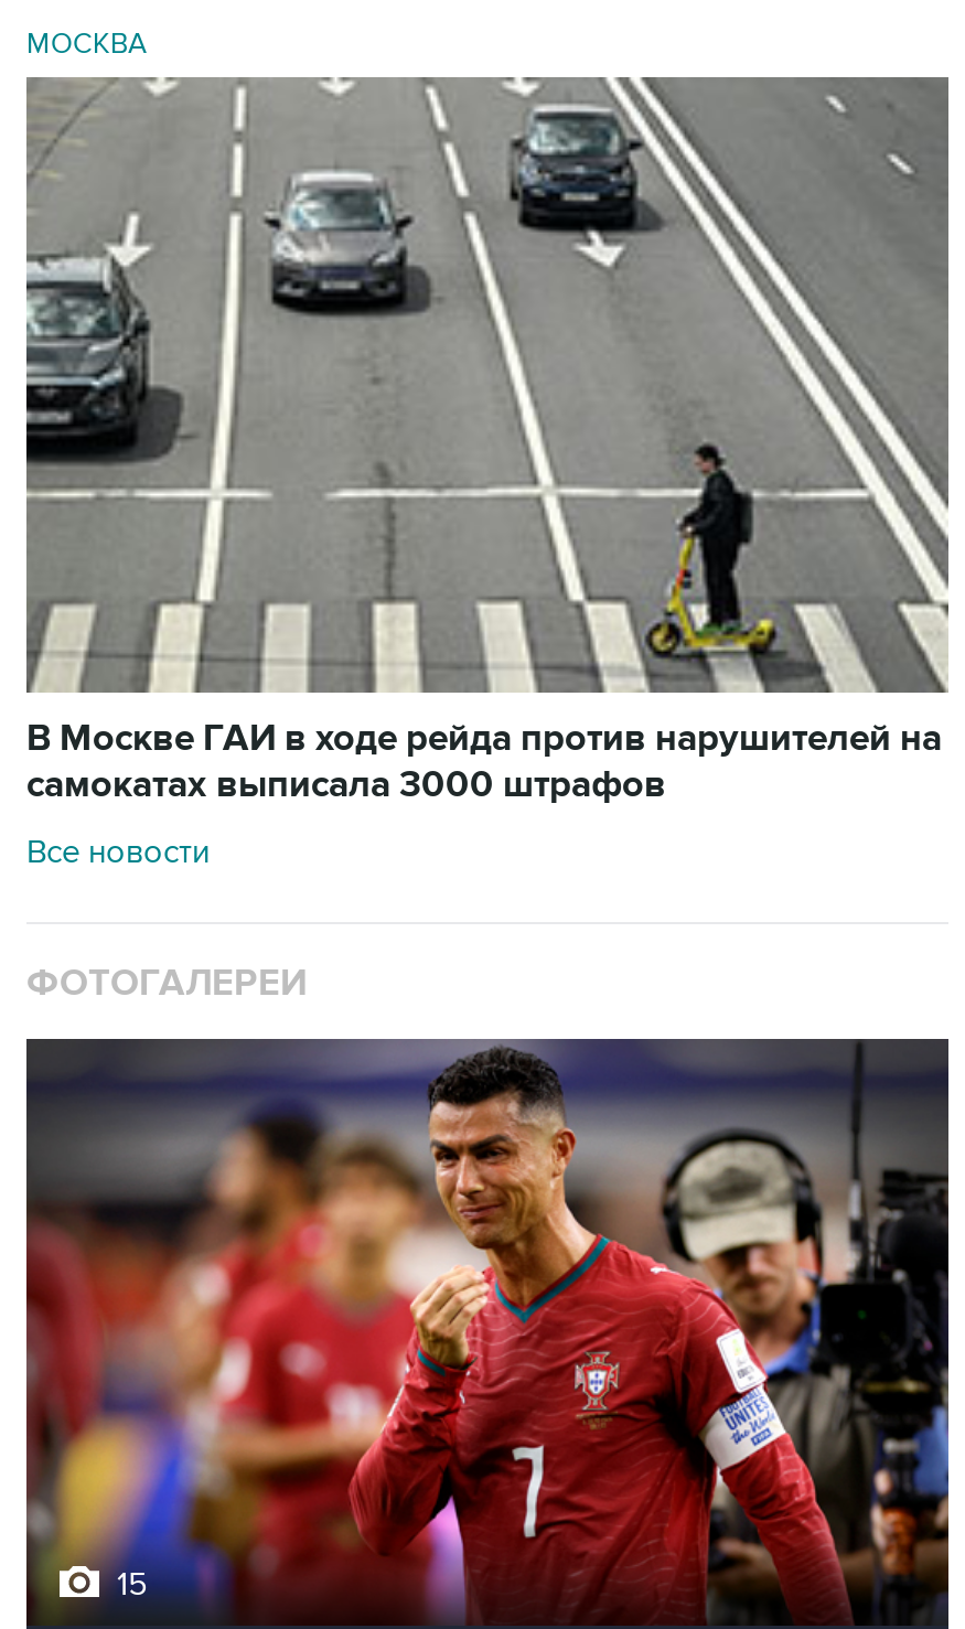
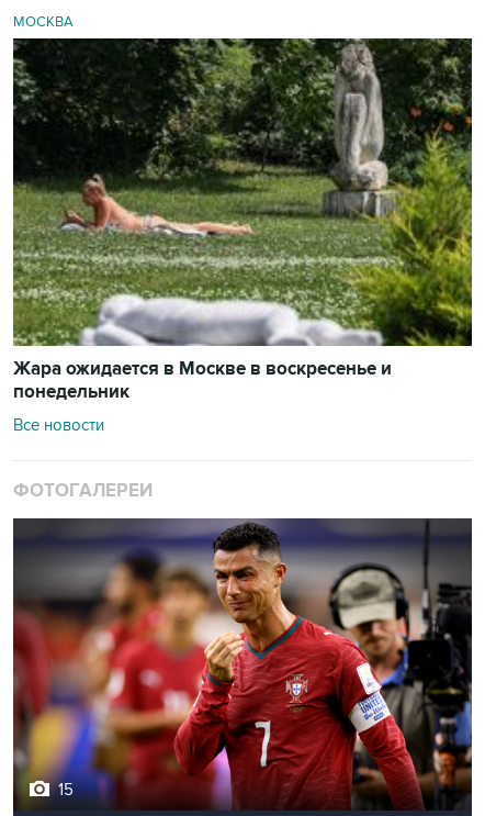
- [image]
- В Москве ГАИ в ходе рейда против нарушителей на
- самокатах выписала 3000 штрафов
+ [image]
+ Жара ожидается в Москве в воскресенье и
+ понедельник
